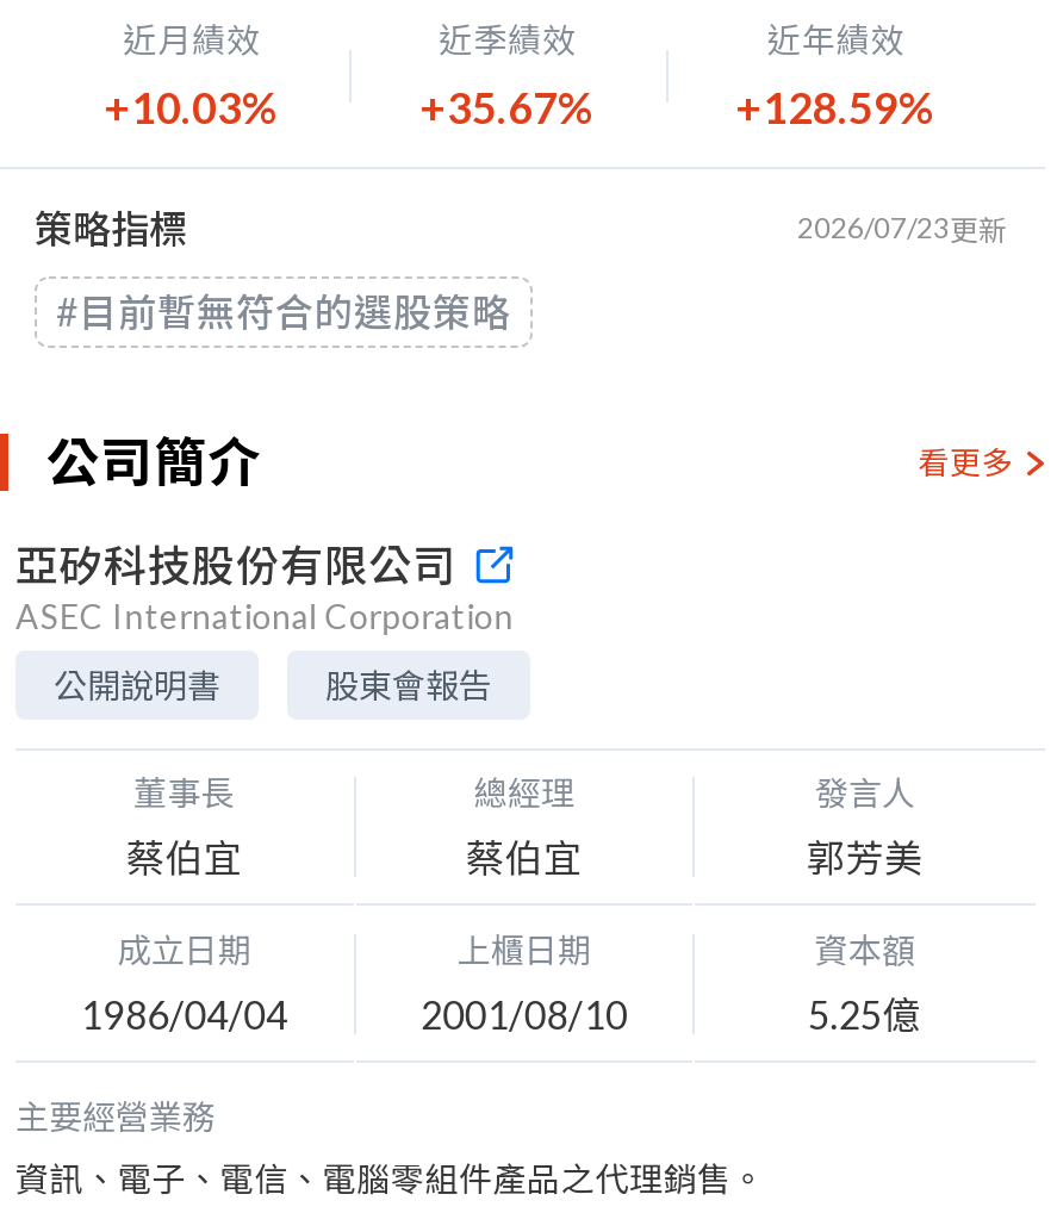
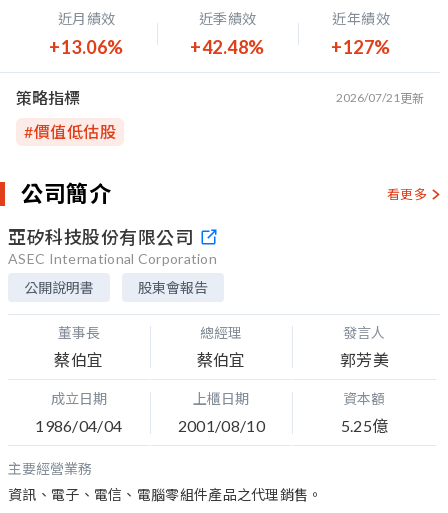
- +10.03%
+ +13.06%

- +35.67%
+ +42.48%

- +128.59%
+ +127%

- 2026/07/23更新
+ 2026/07/21更新

- #目前暫無符合的選股策略
+ #價值低估股
